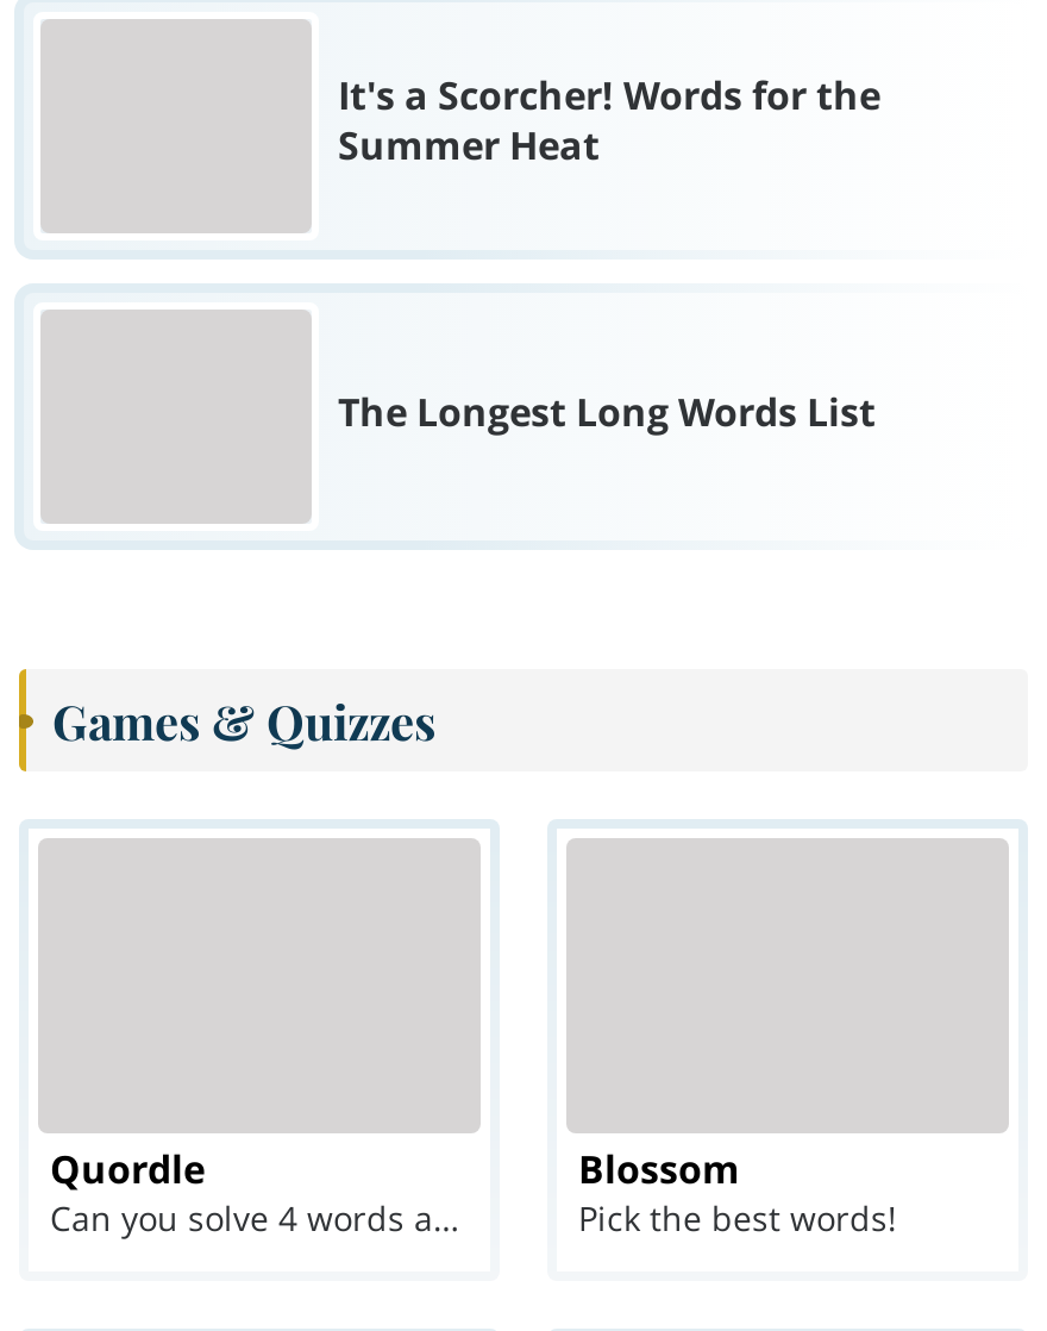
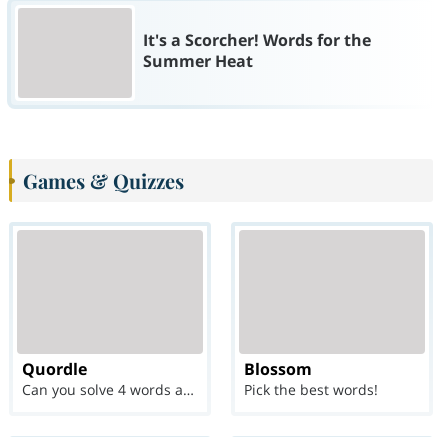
- The Longest Long Words List
